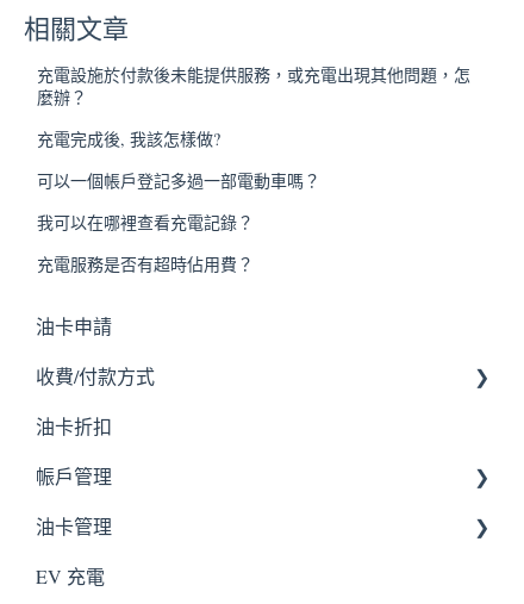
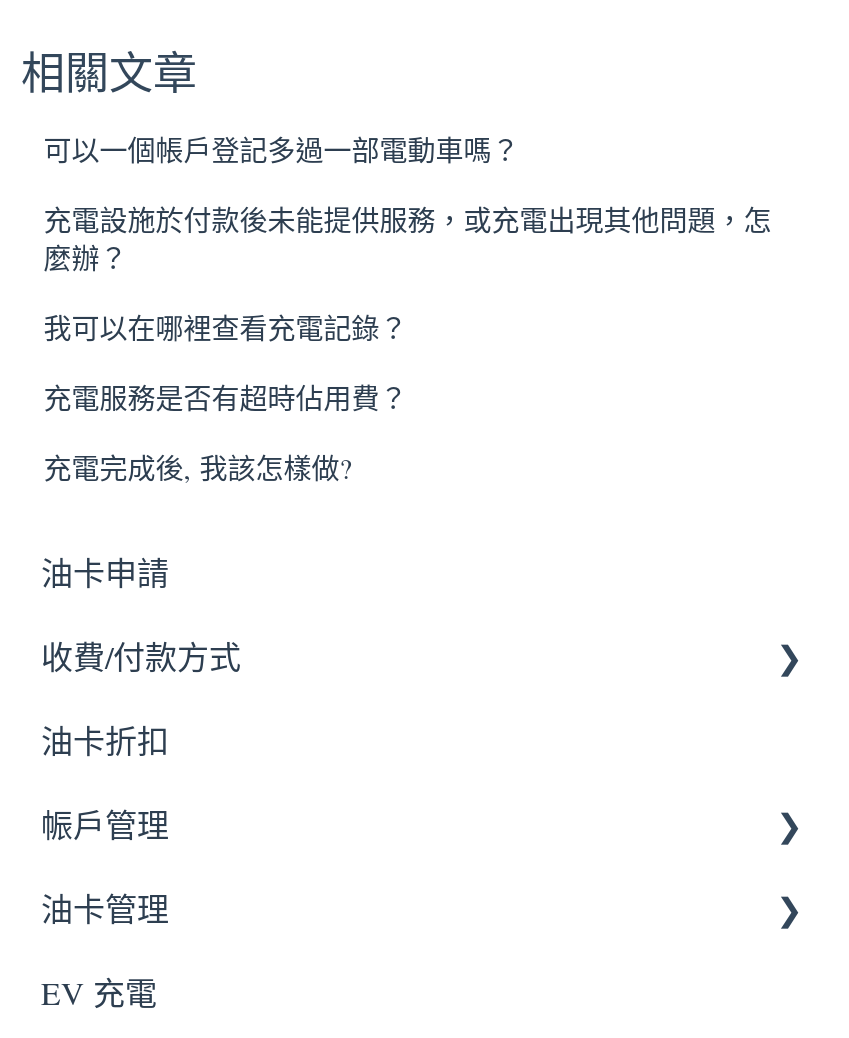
moved down: 充電設施於付款後未能提供服務，或充電出現其他問題，怎 | 麼辦？

moved down: 充電完成後, 我該怎樣做?

moved up: 可以一個帳戶登記多過一部電動車嗎？

moved up: 我可以在哪裡查看充電記錄？ | 充電服務是否有超時佔用費？
